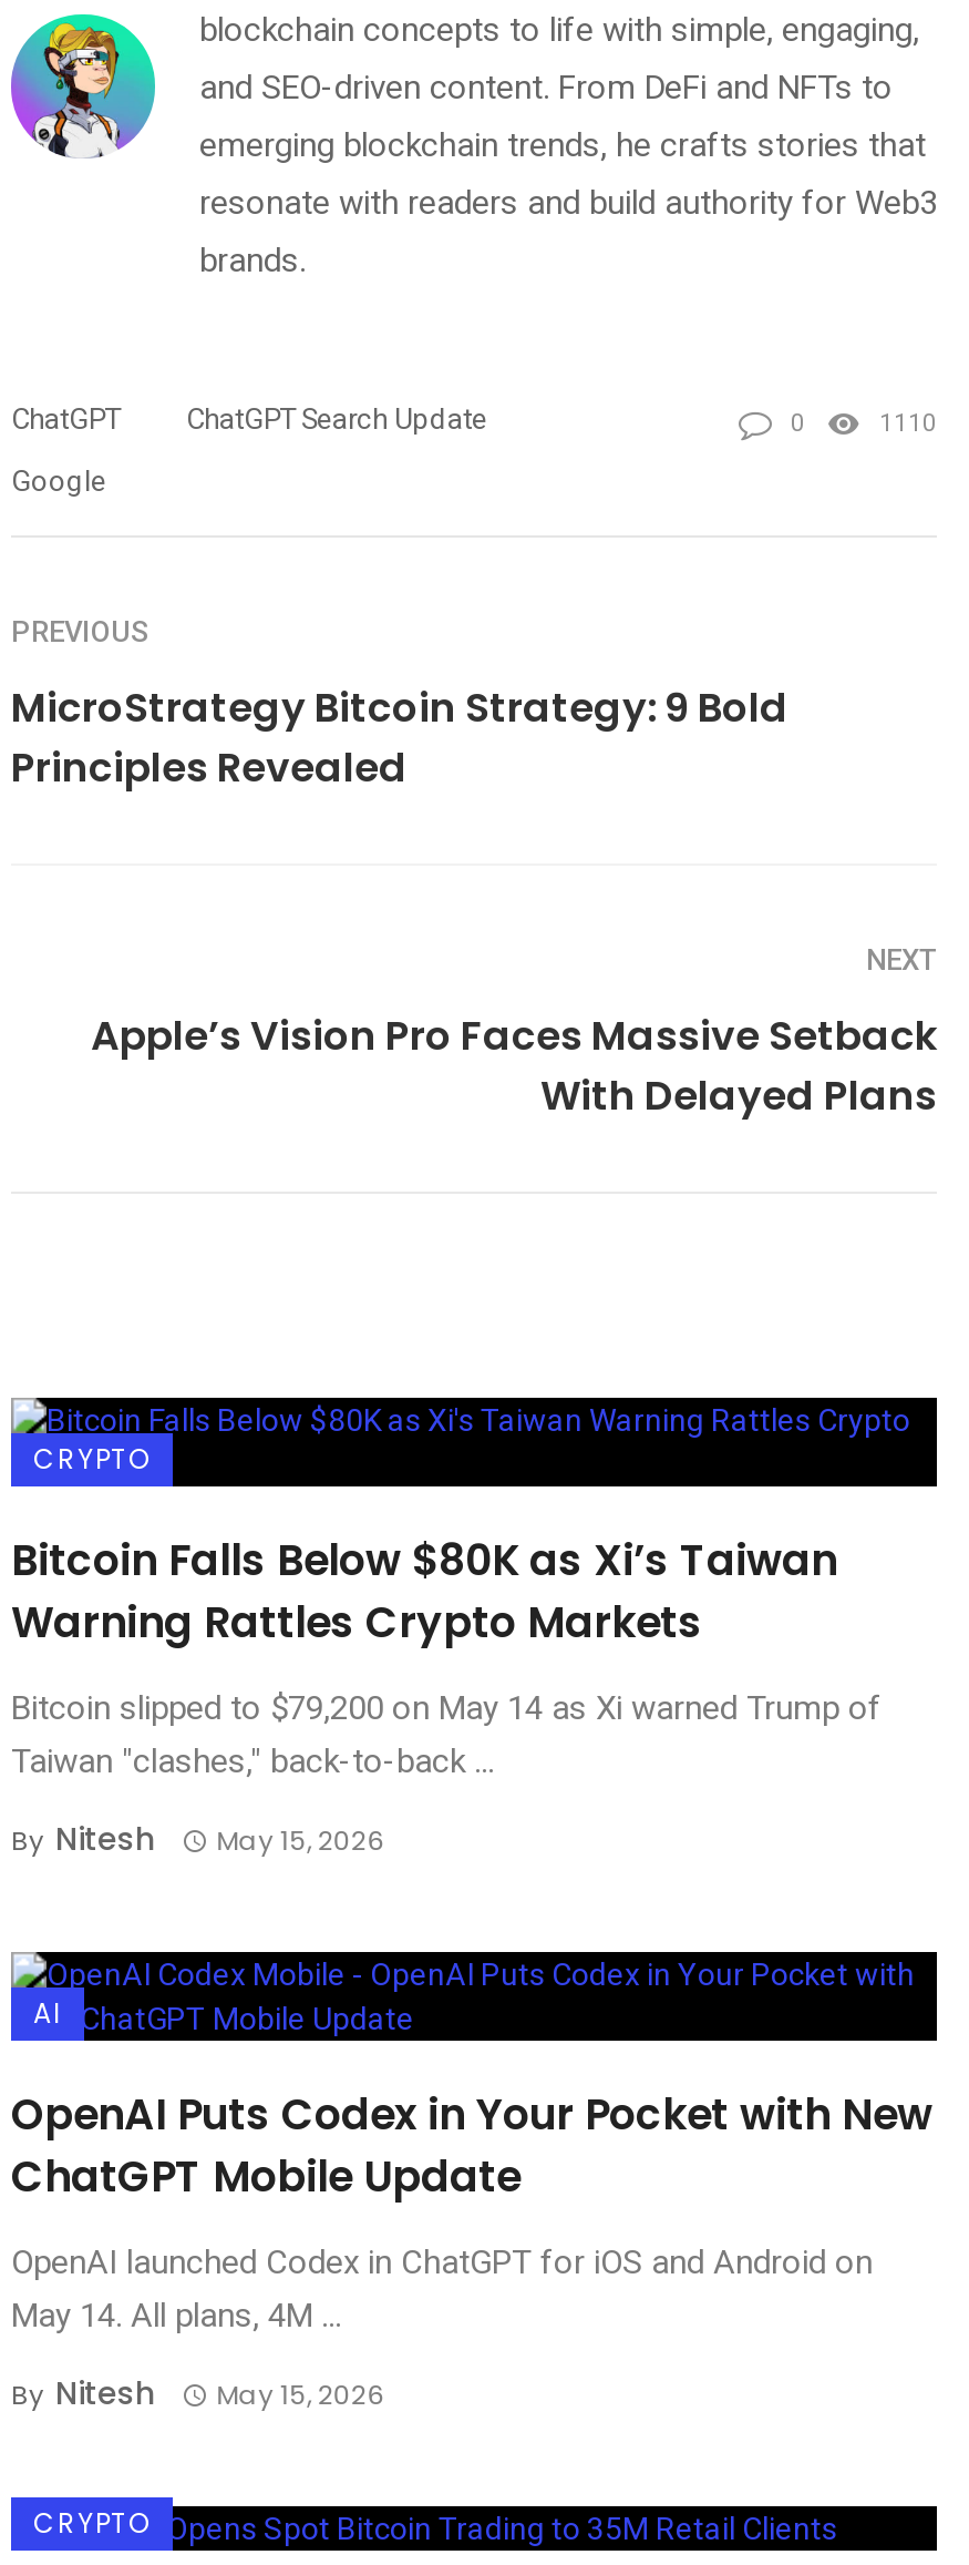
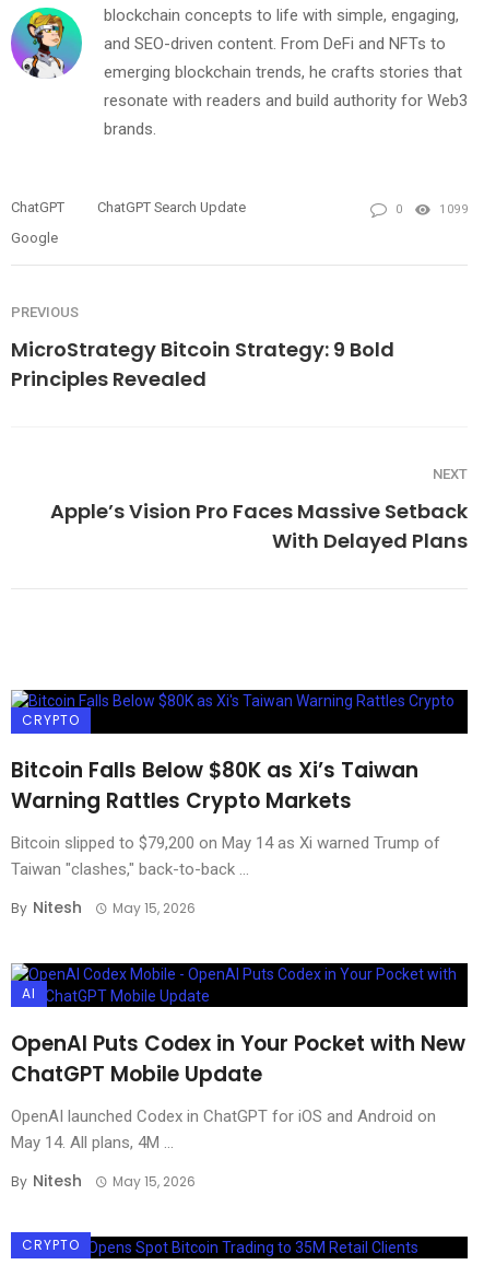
- 1110
+ 1099
